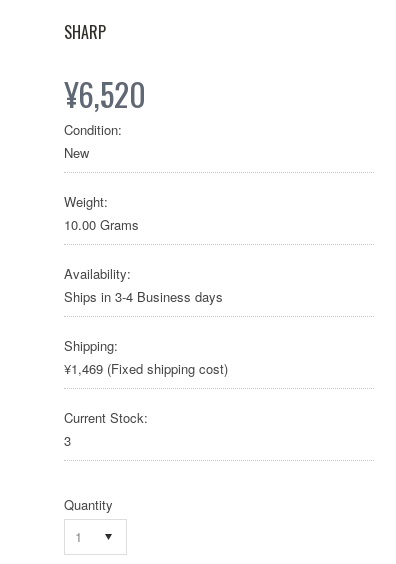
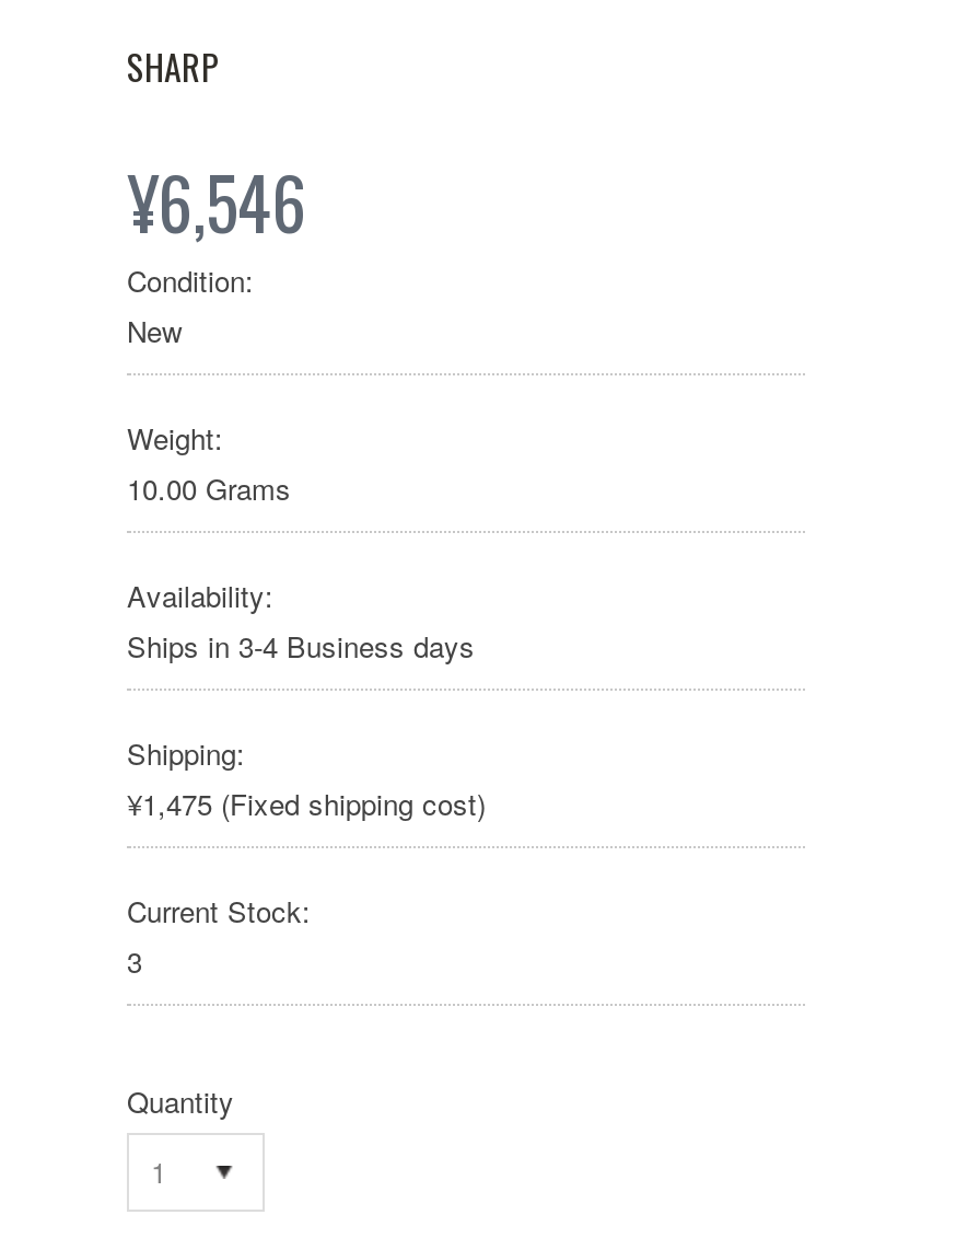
- ¥6,520
+ ¥6,546

- ¥1,469 (Fixed shipping cost)
+ ¥1,475 (Fixed shipping cost)
